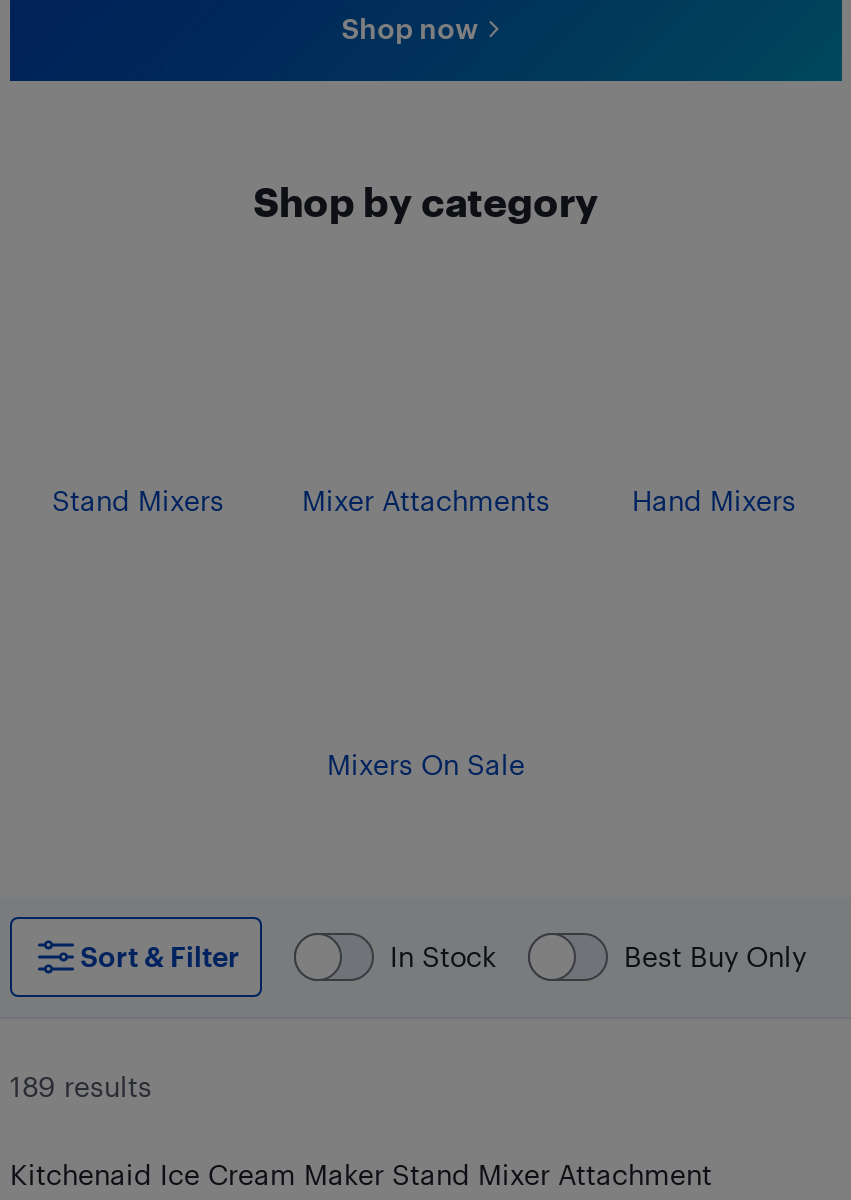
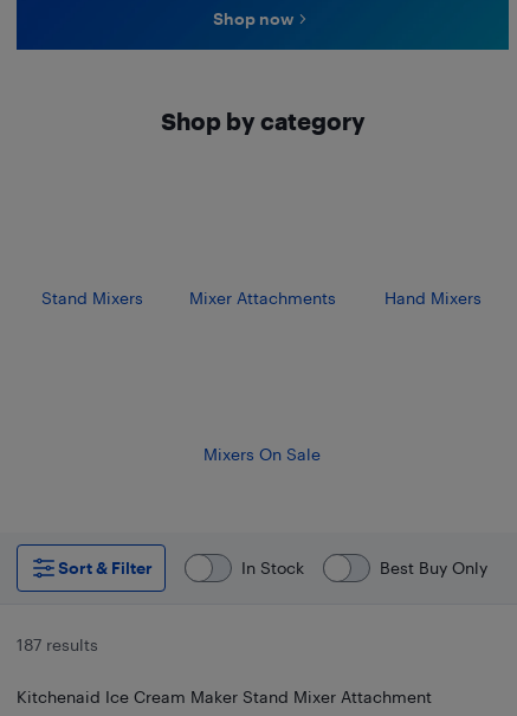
- 189 results
+ 187 results
